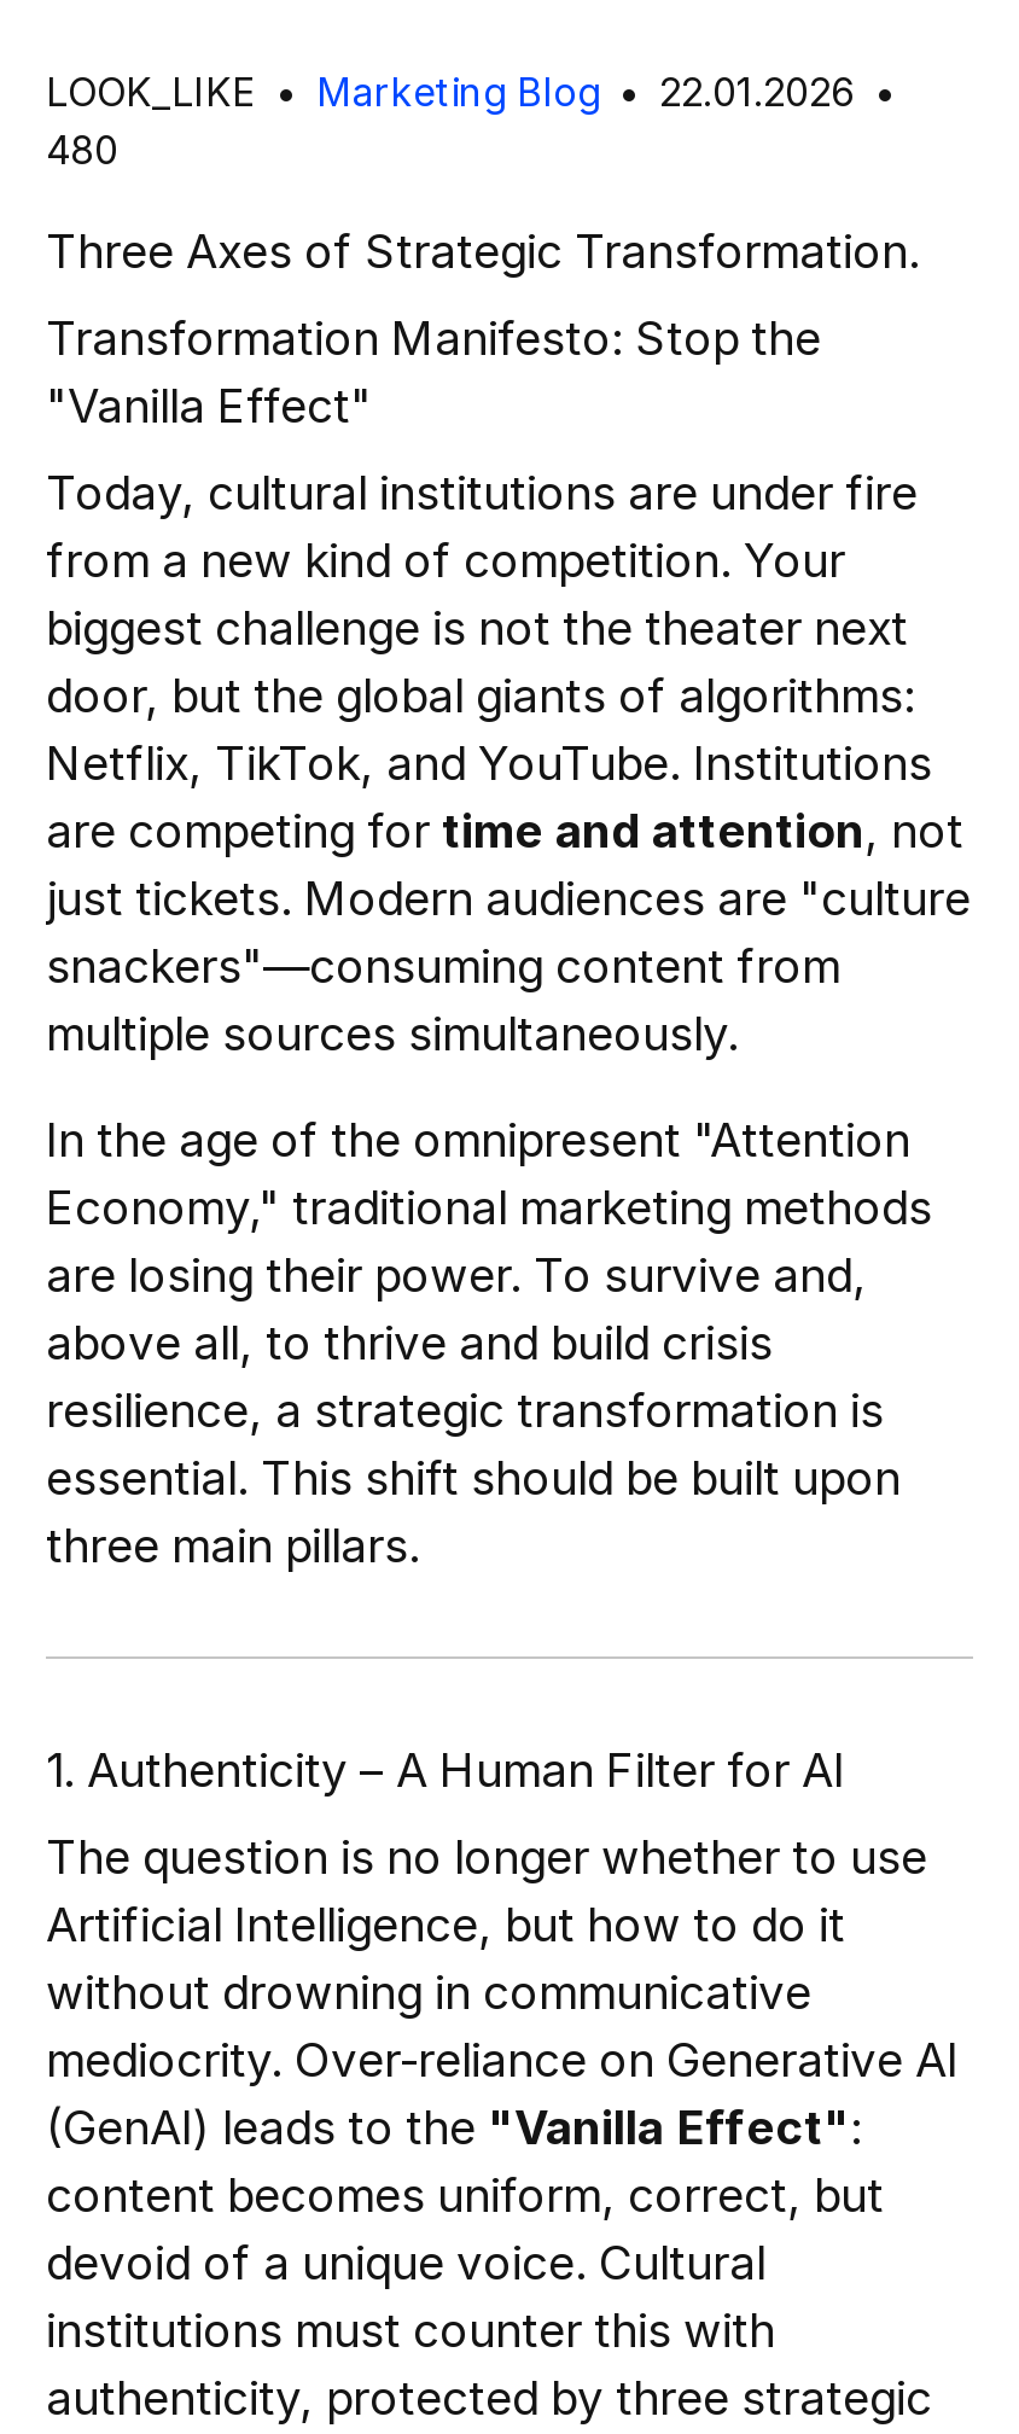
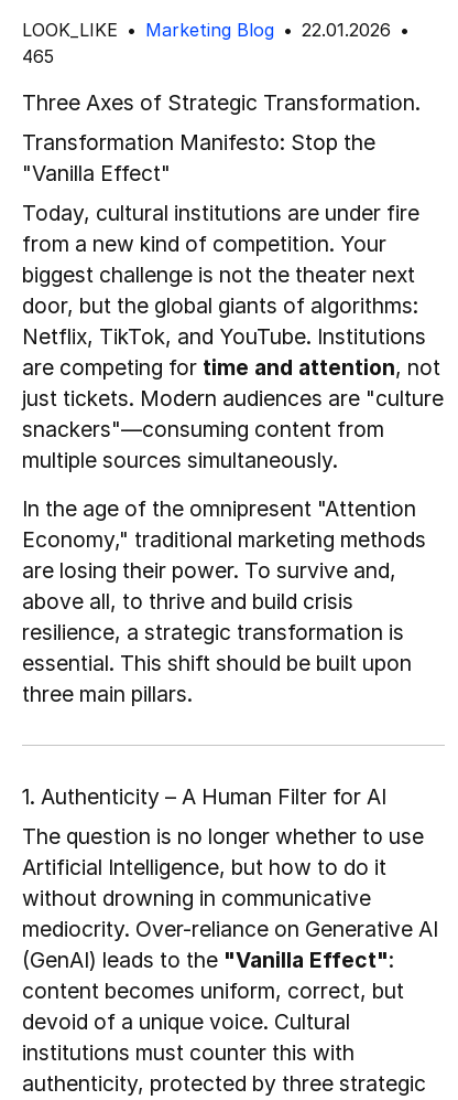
- 480
+ 465
